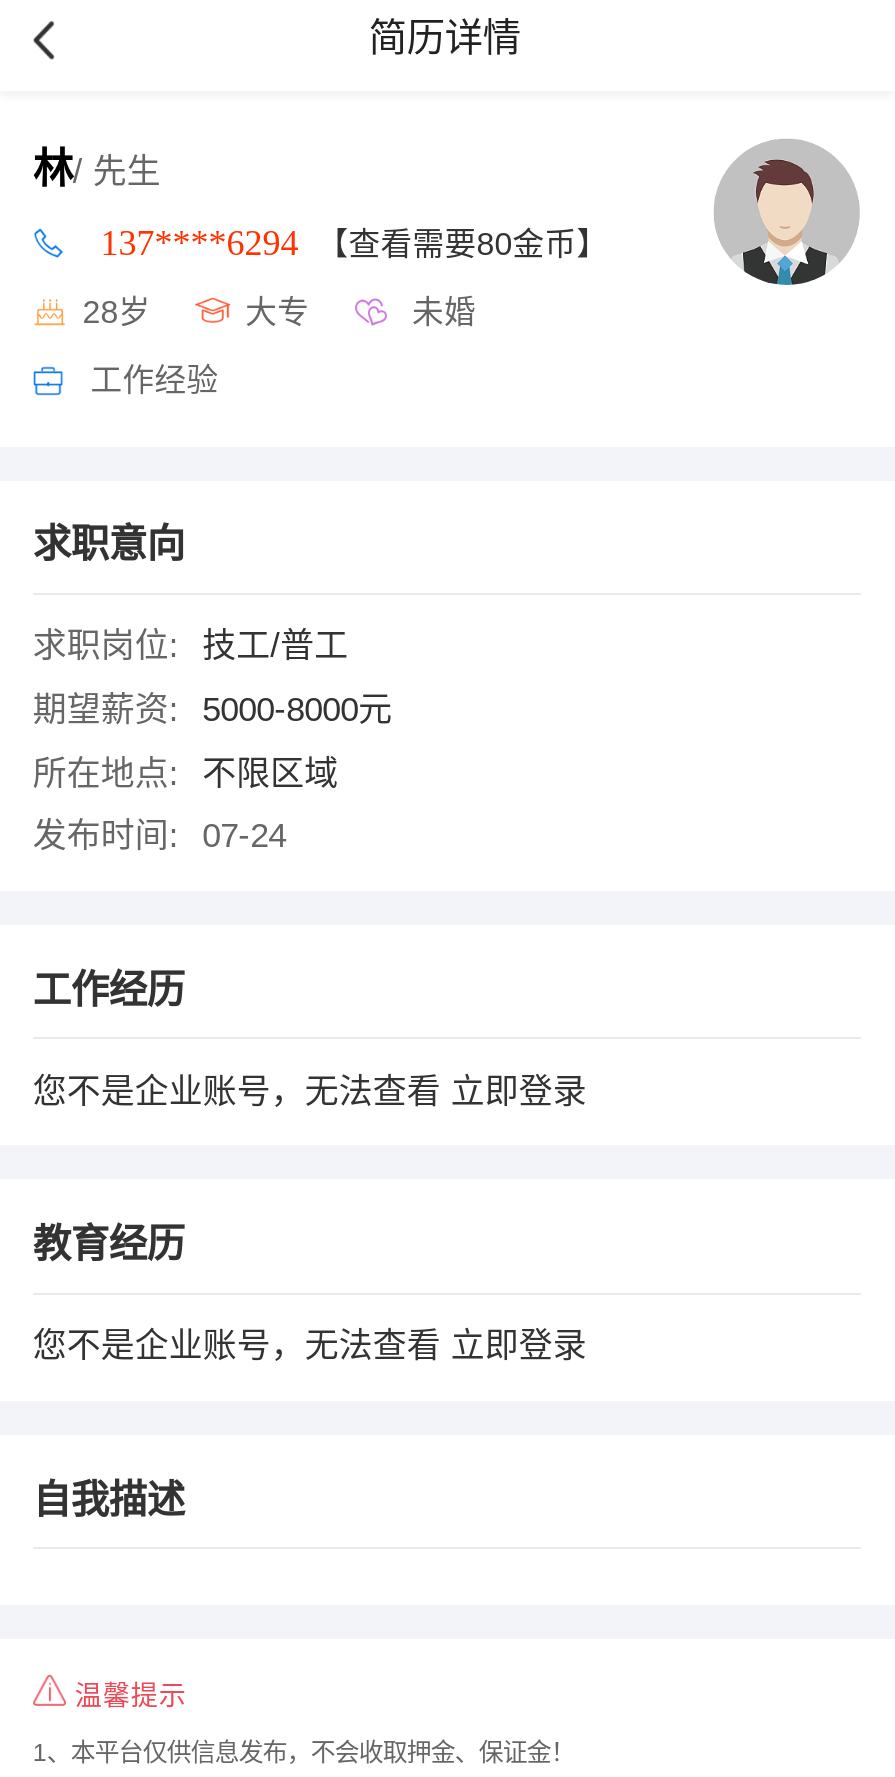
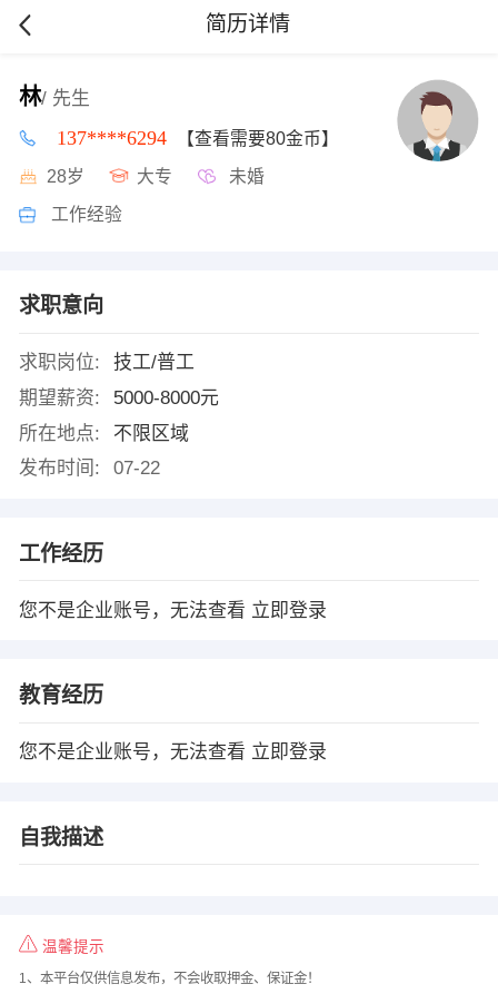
- 发布时间: 07-24
+ 发布时间: 07-22
